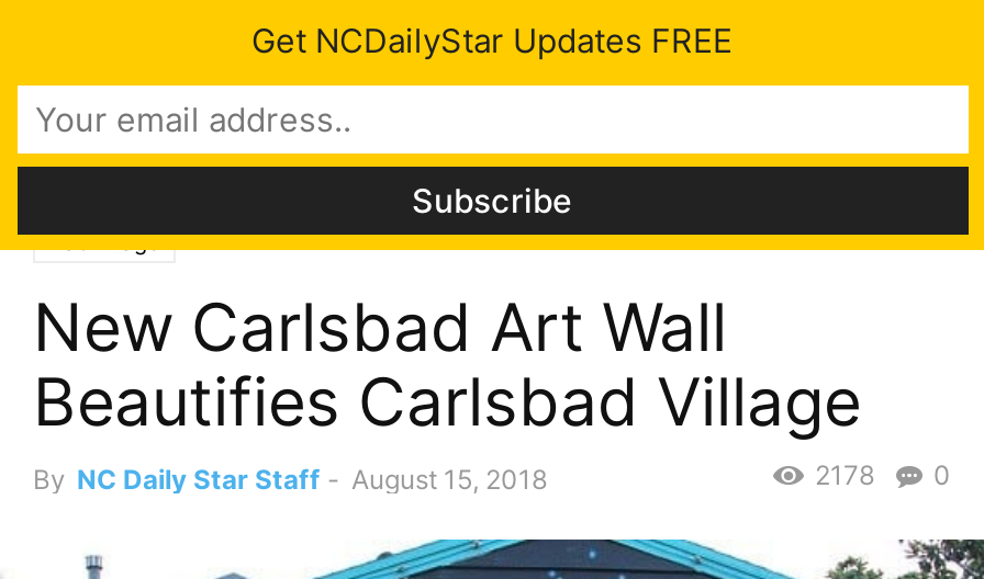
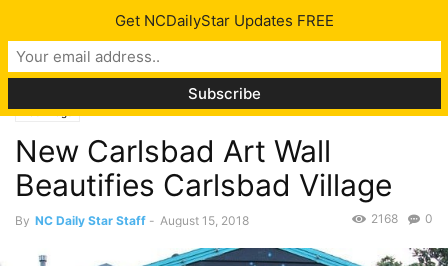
- 2178 0
+ 2168 0
